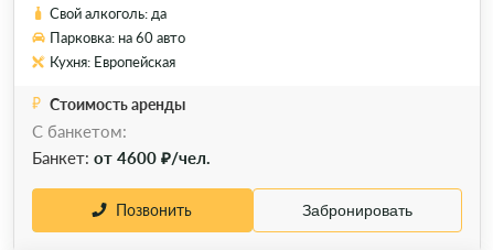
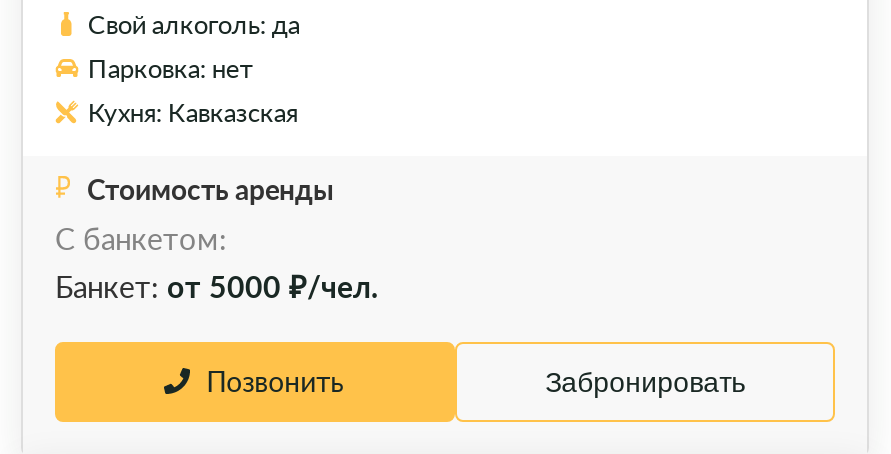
- Парковка: на 60 авто
- Кухня: Европейская
+ Парковка: нет
+ Кухня: Кавказская

- Банкет: от 4600 ₽/чел.
+ Банкет: от 5000 ₽/чел.
